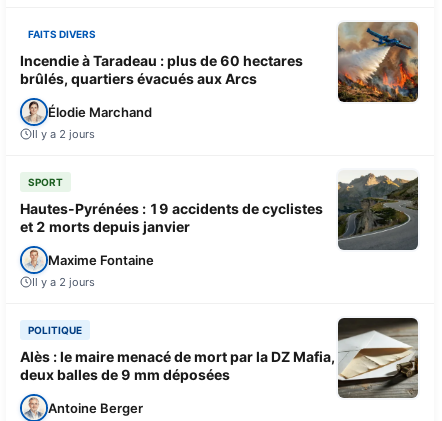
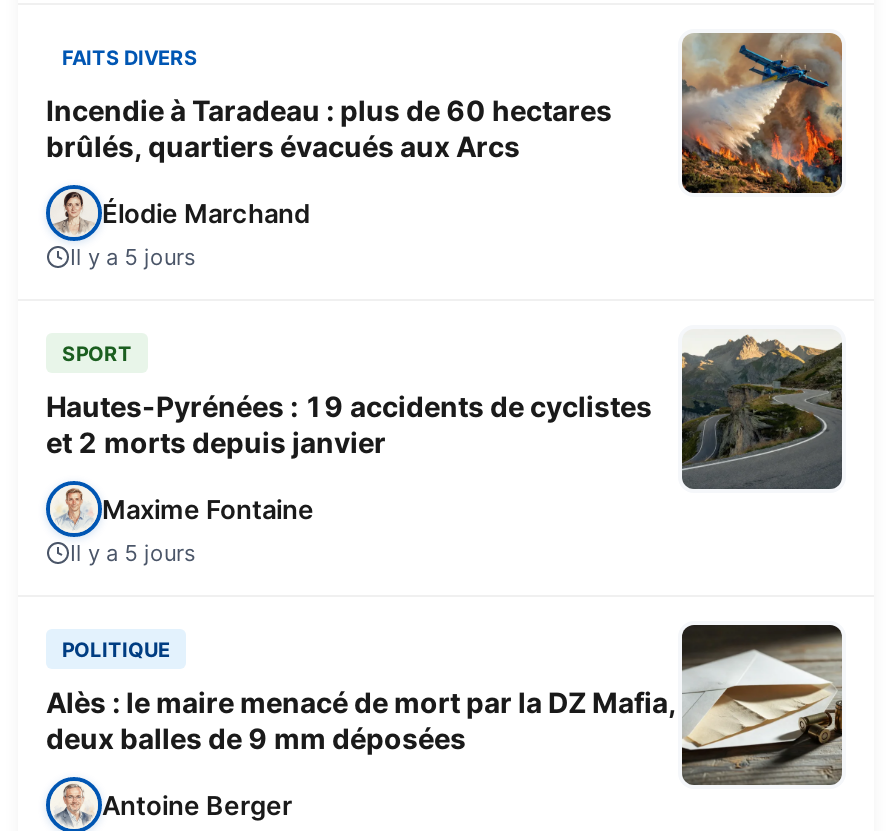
- Il y a 2 jours
+ Il y a 5 jours

- Il y a 2 jours
+ Il y a 5 jours
